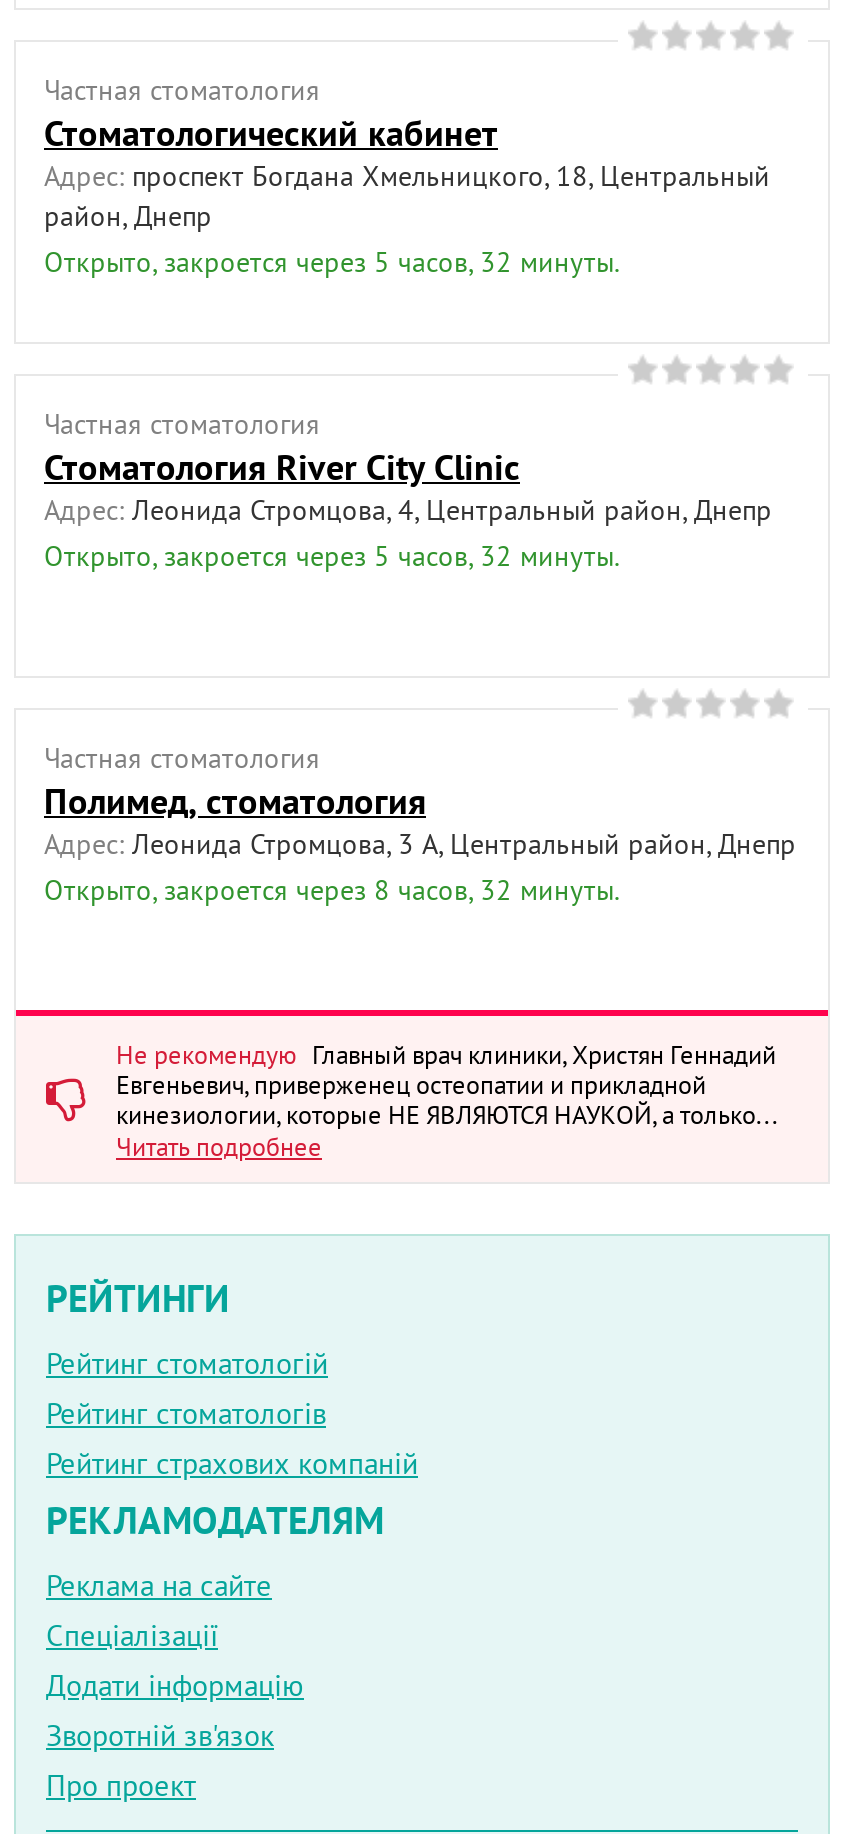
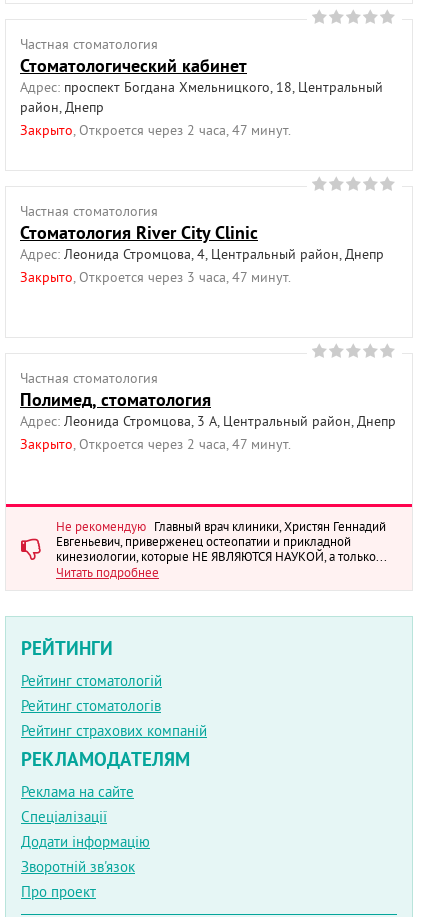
- Открыто, закроется через 5 часов, 32 минуты.
+ Закрыто, Откроется через 2 часа, 47 минут.

- Открыто, закроется через 5 часов, 32 минуты.
+ Закрыто, Откроется через 3 часа, 47 минут.

- Открыто, закроется через 8 часов, 32 минуты.
+ Закрыто, Откроется через 2 часа, 47 минут.
